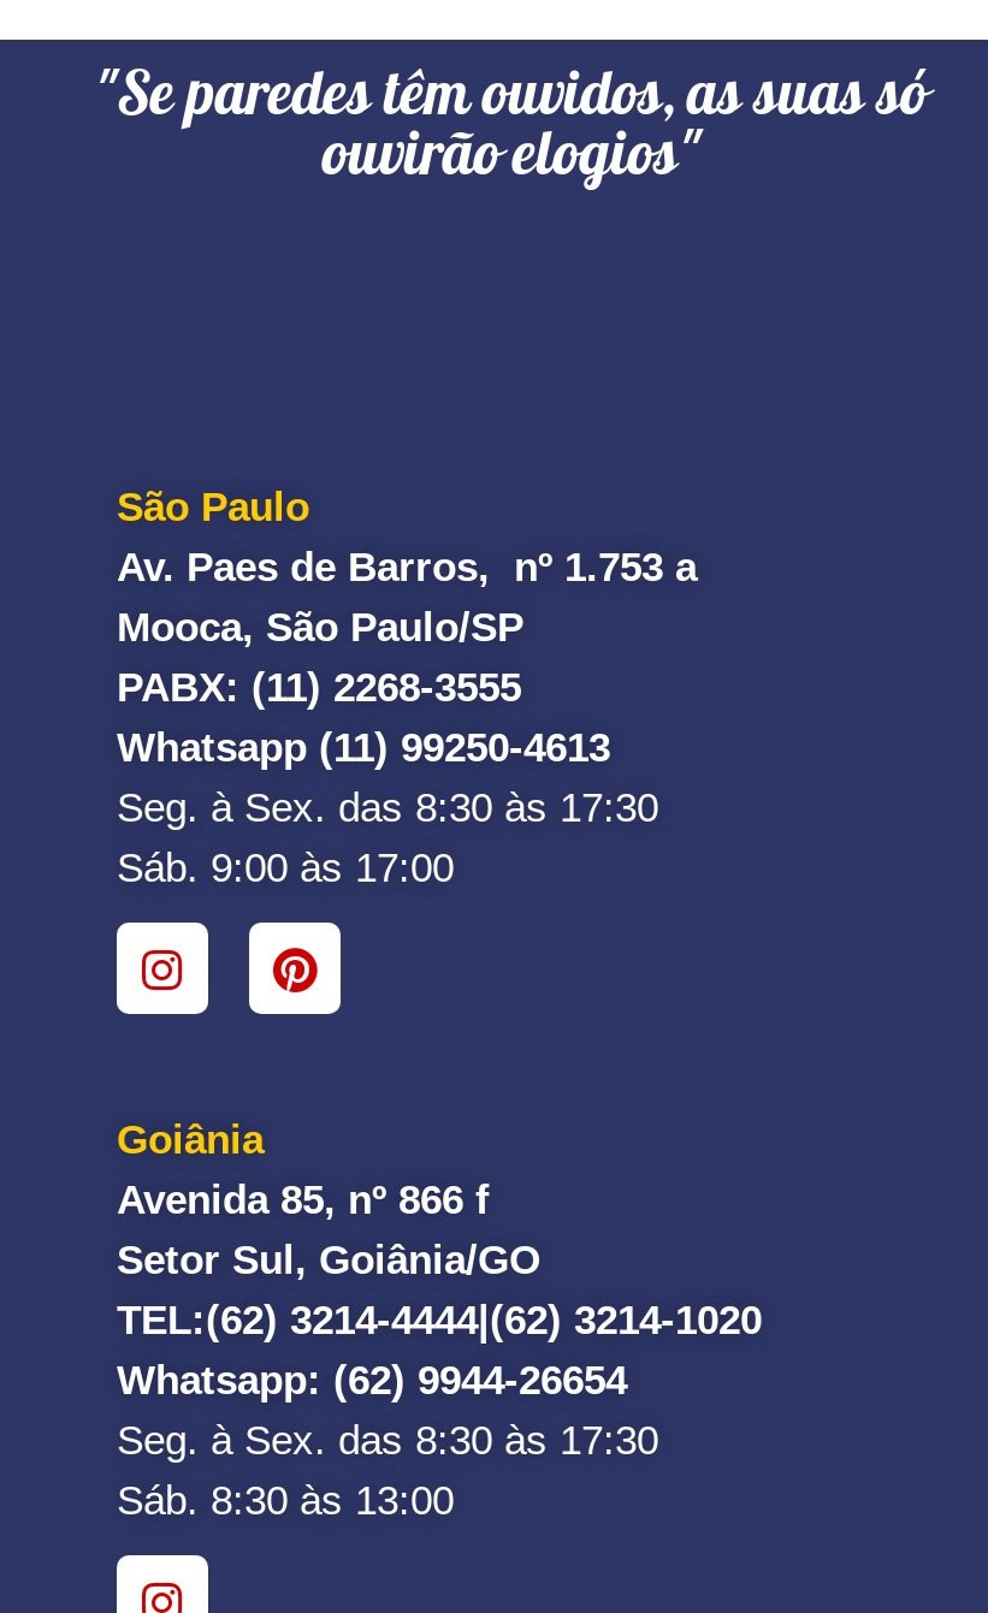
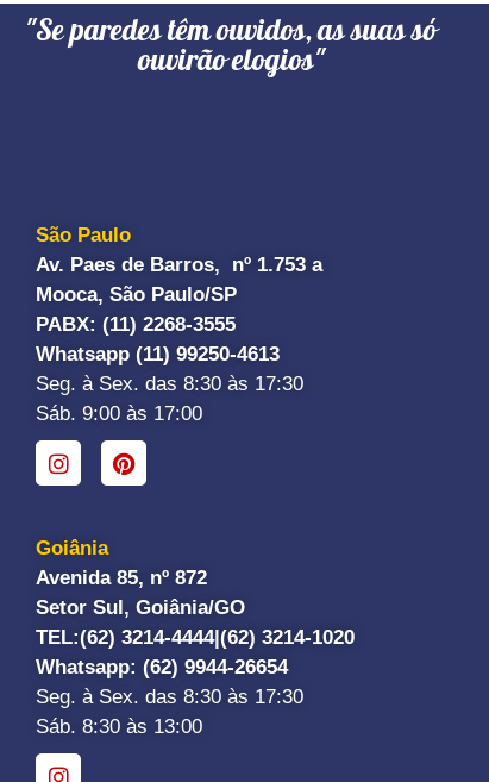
- Avenida 85, nº 866 f
+ Avenida 85, nº 872
